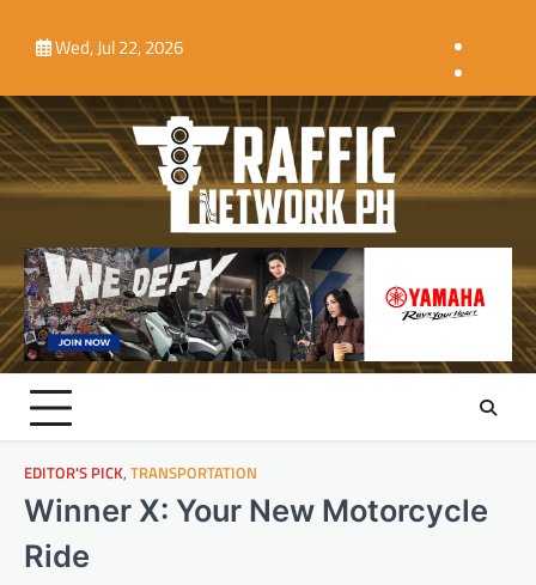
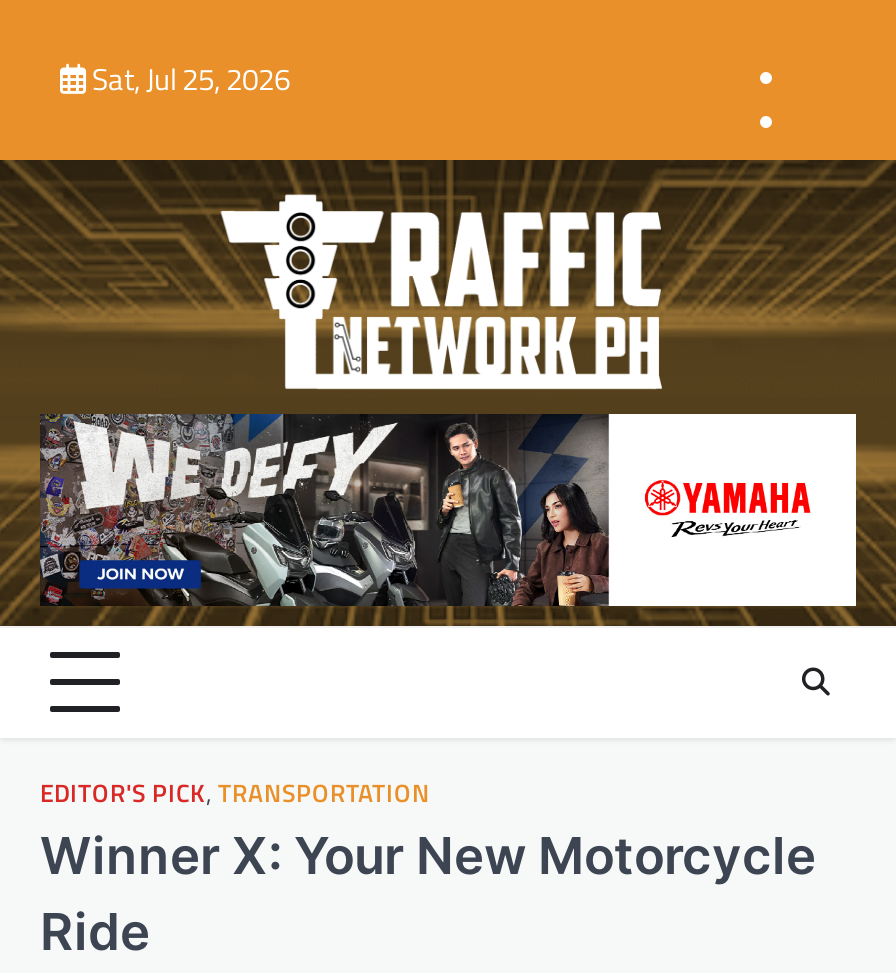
- Wed, Jul 22, 2026
+ Sat, Jul 25, 2026
